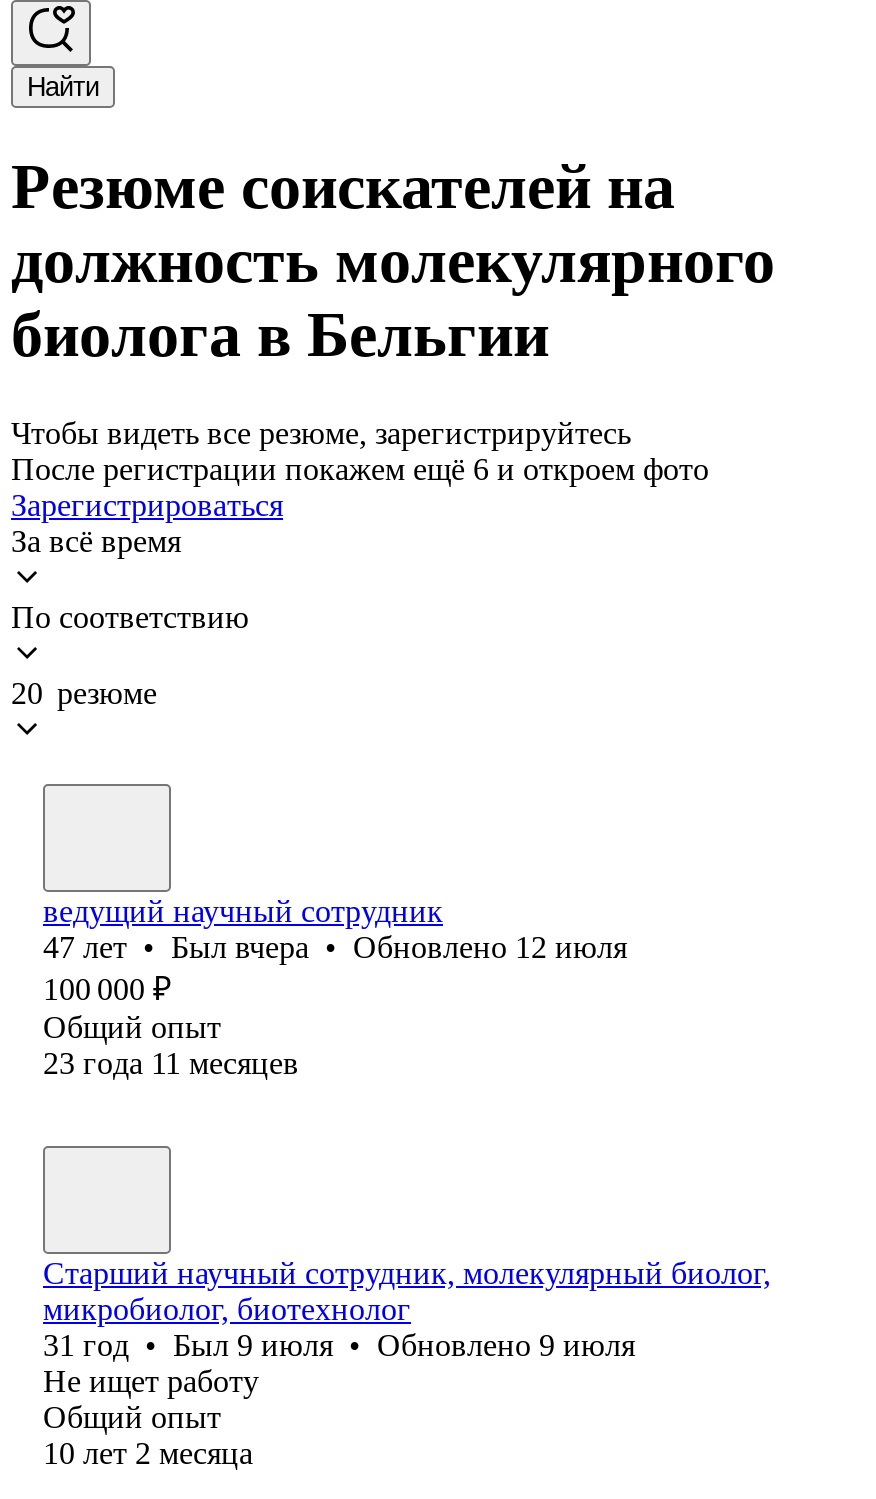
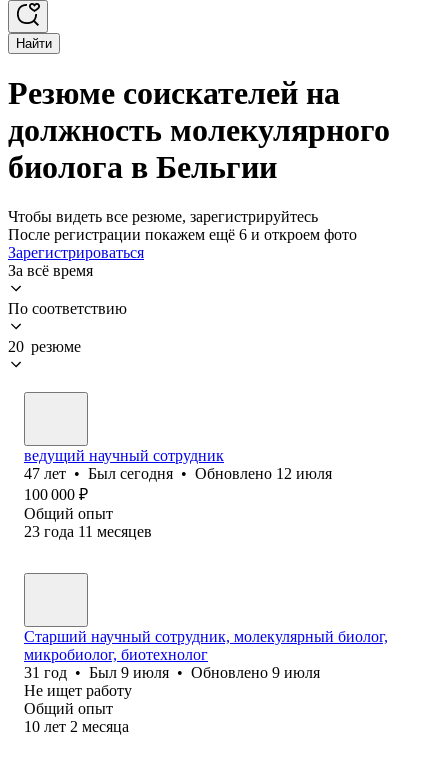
- 47 лет • Был вчера • Обновлено 12 июля
+ 47 лет • Был сегодня • Обновлено 12 июля
